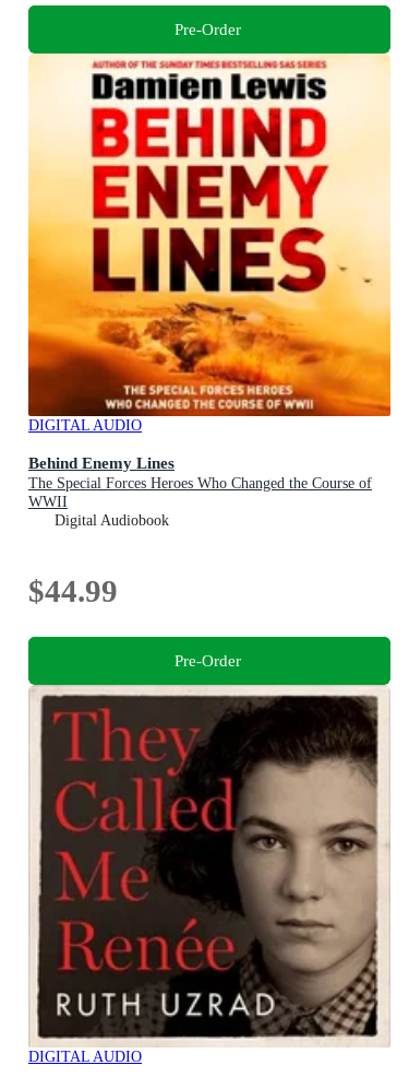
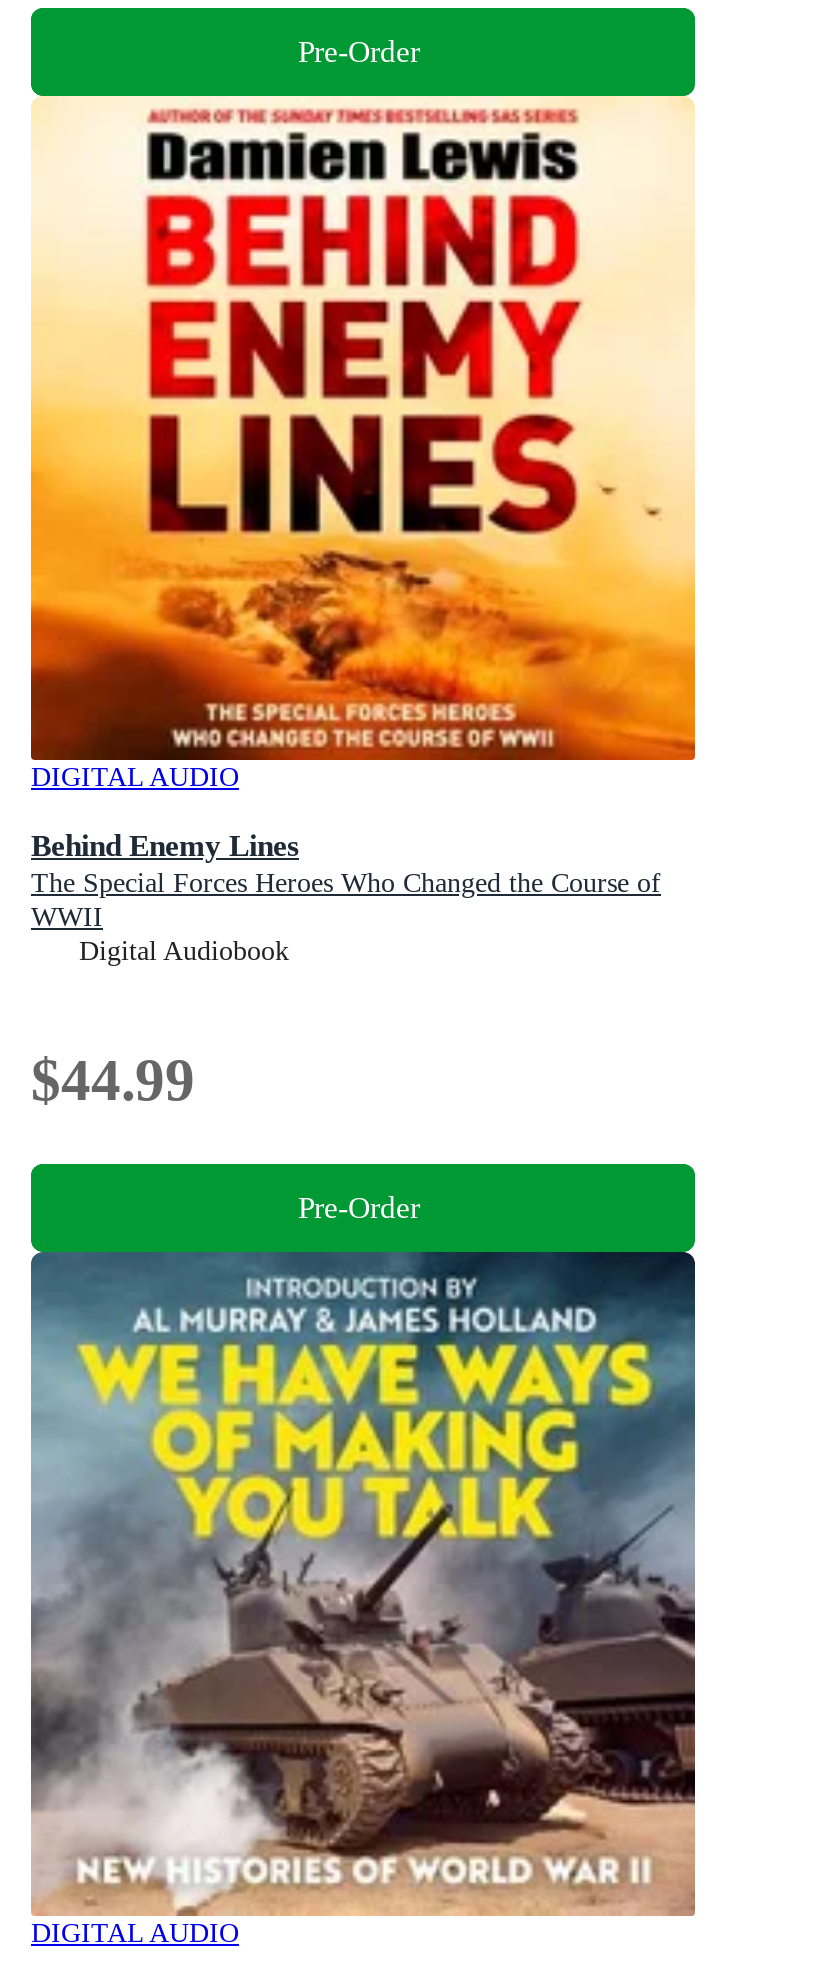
- [image]
+ [image]
